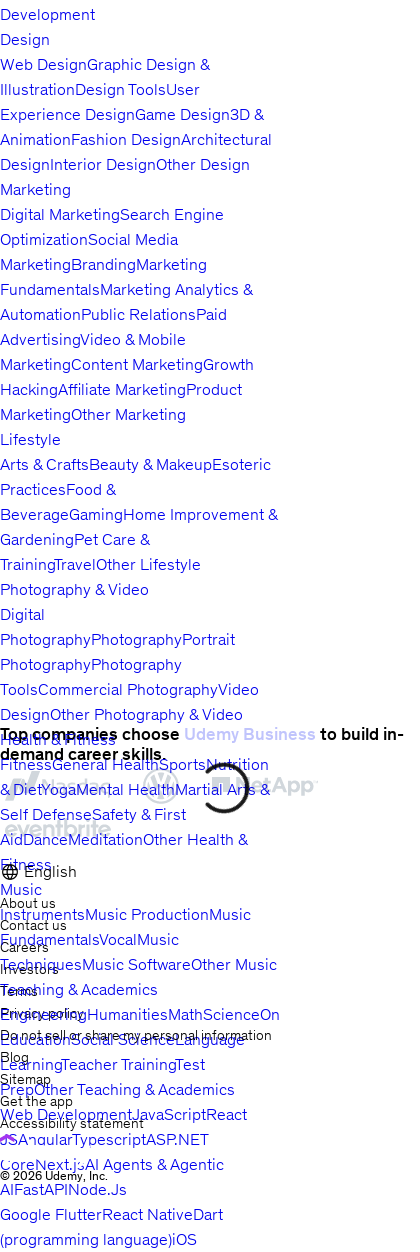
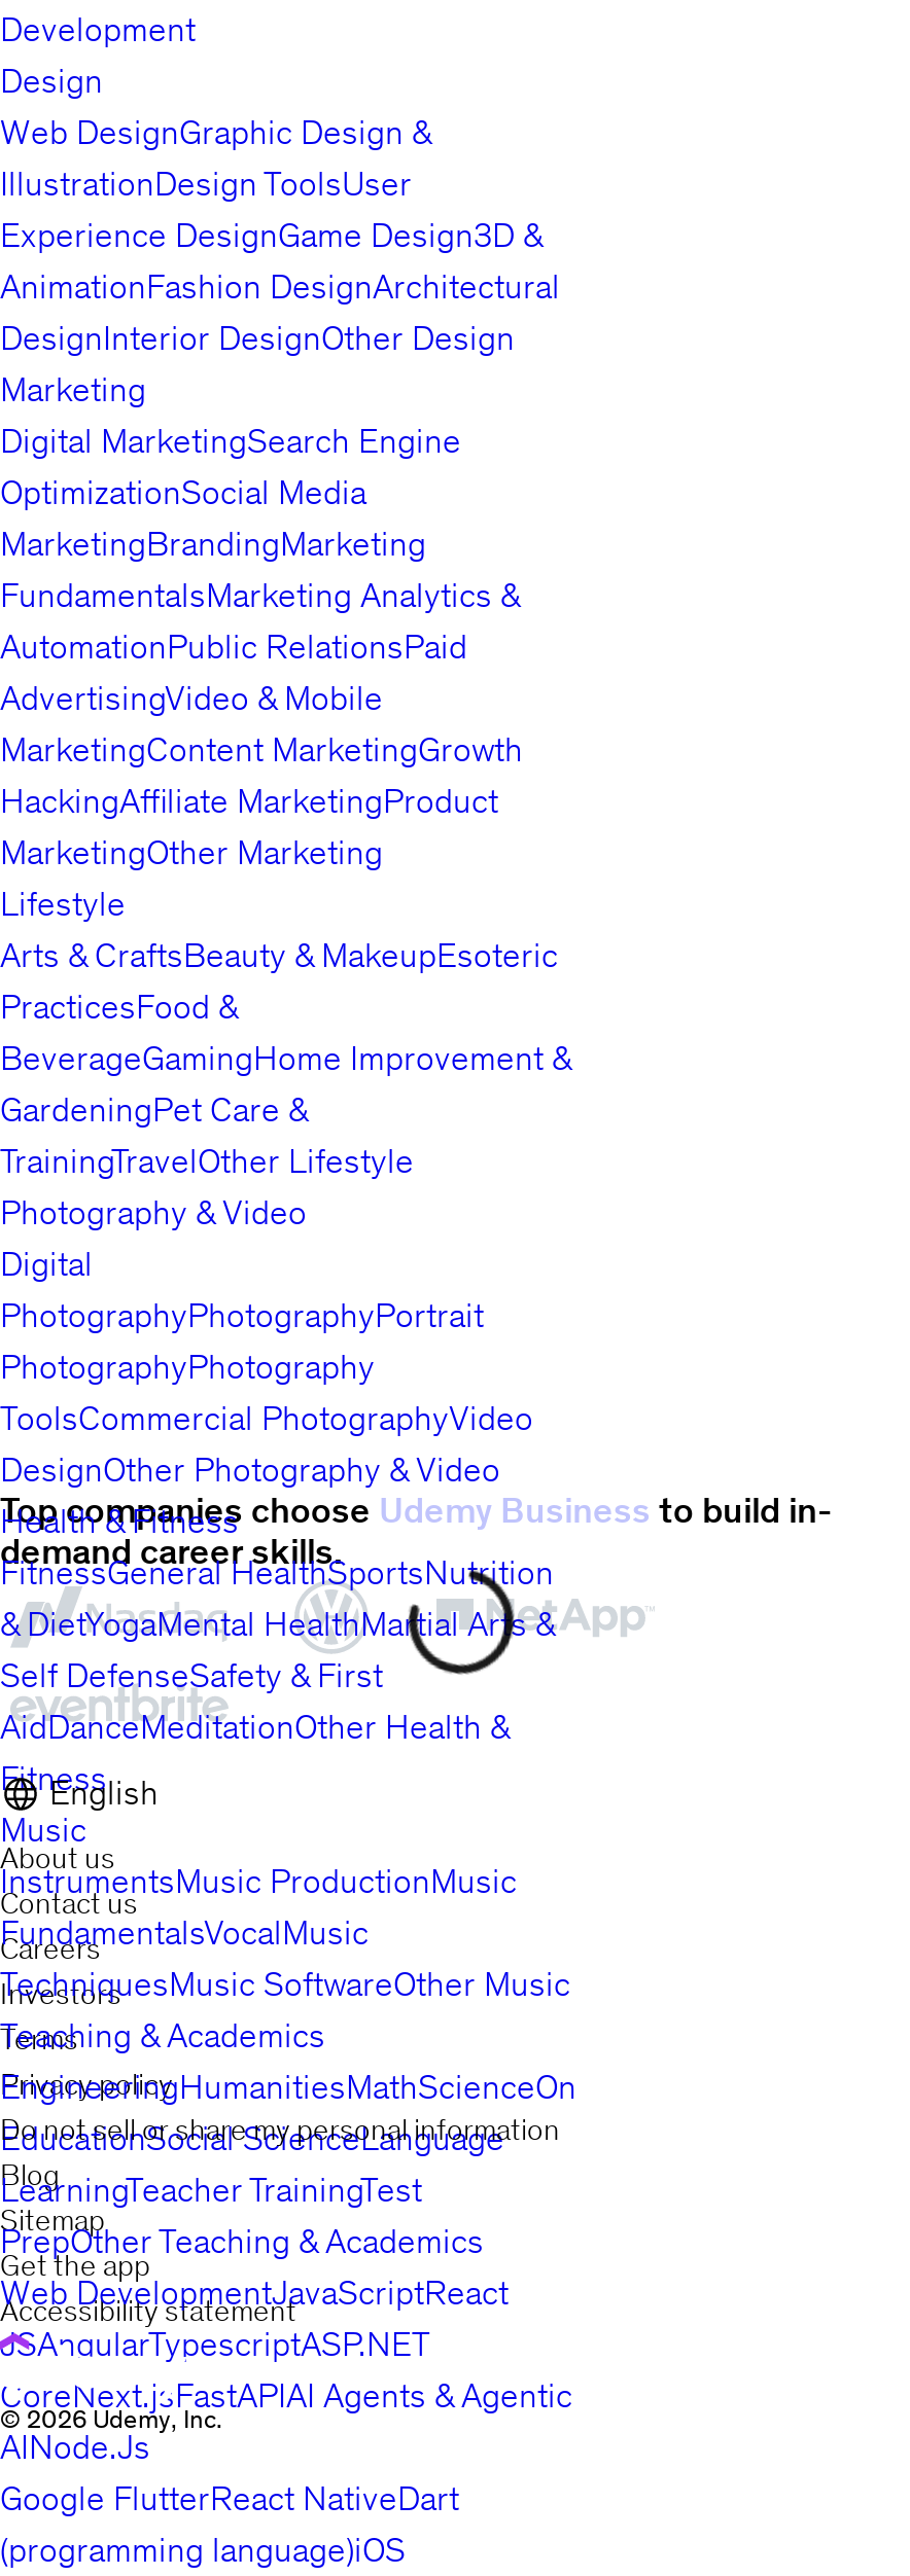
- CoreNext.jsAI Agents & Agentic
- AIFastAPINode.Js
+ CoreNext.jsFastAPIAI Agents & Agentic
+ AINode.Js
